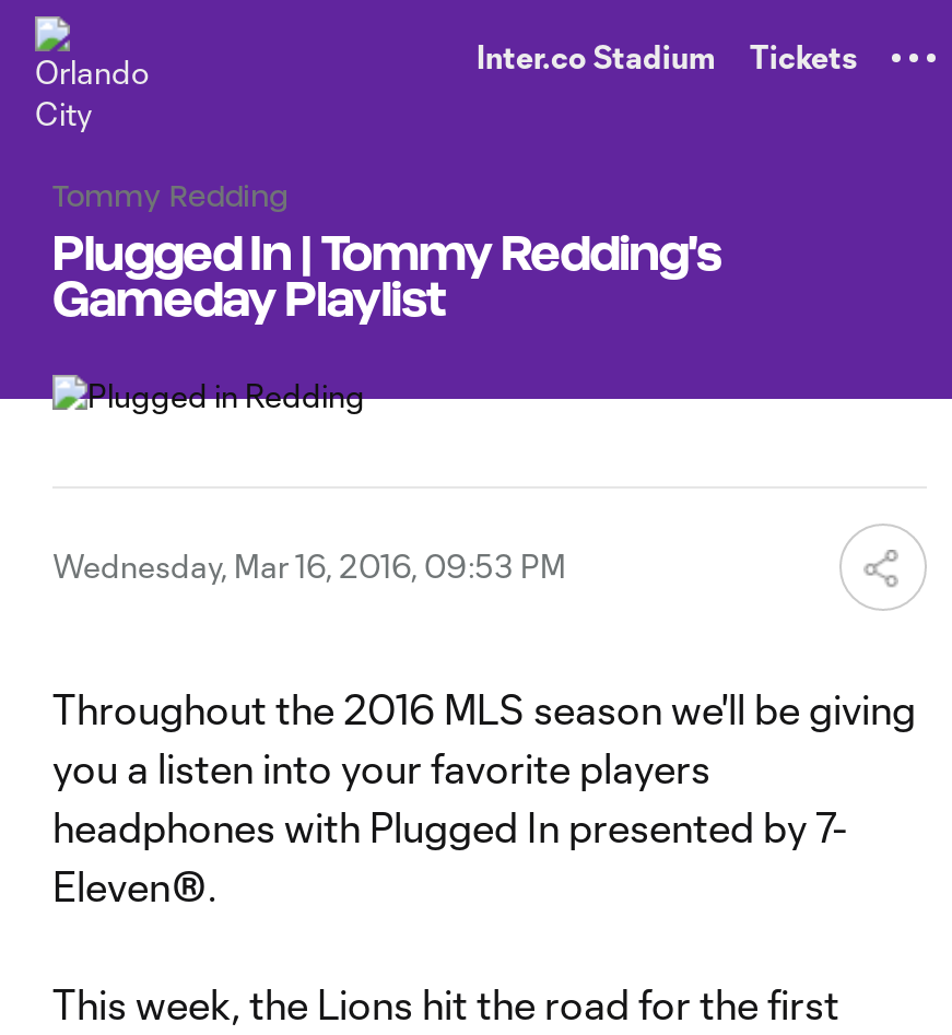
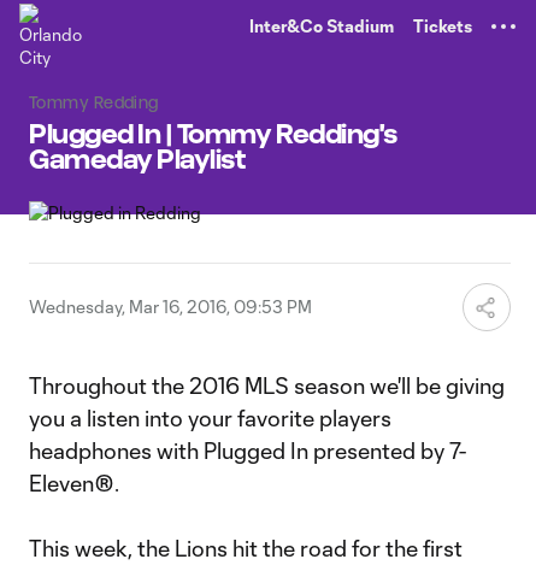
- Inter.co Stadium
+ Inter&Co Stadium
